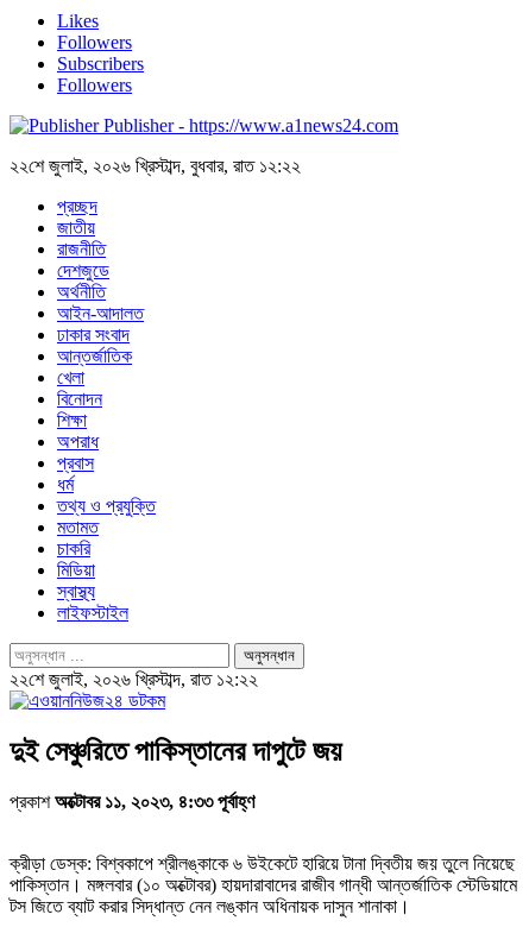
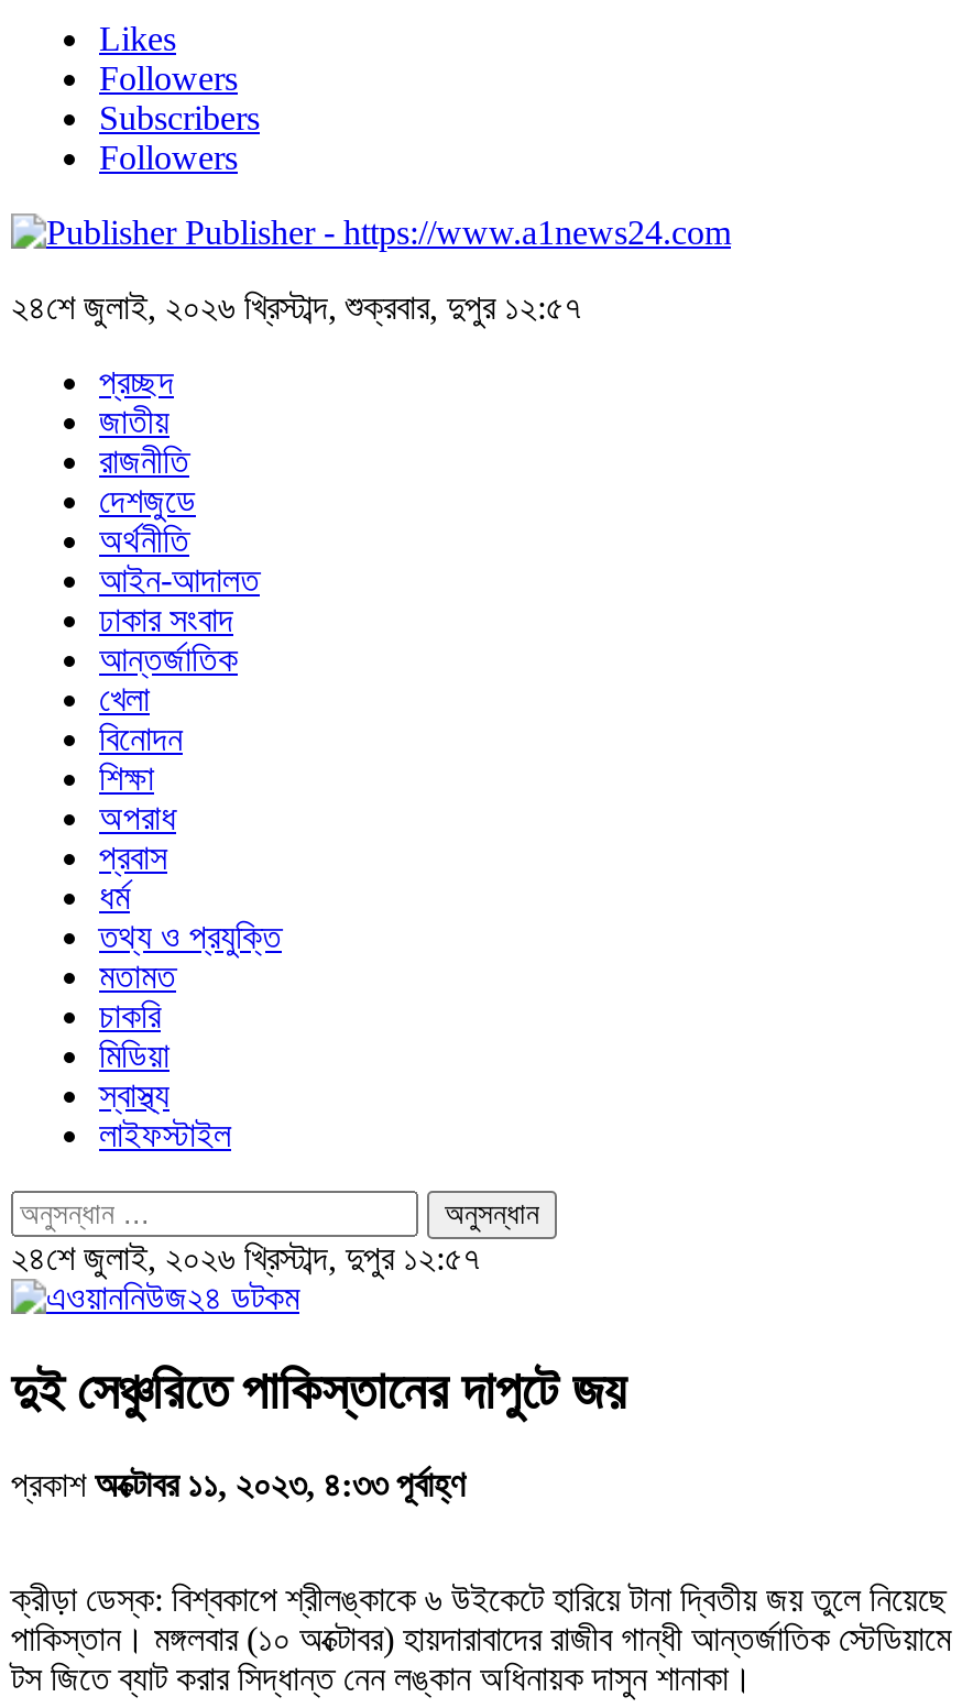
- ২২শে জুলাই, ২০২৬ খ্রিস্টাব্দ, বুধবার, রাত ১২:২২
+ ২৪শে জুলাই, ২০২৬ খ্রিস্টাব্দ, শুক্রবার, দুপুর ১২:৫৭

- ২২শে জুলাই, ২০২৬ খ্রিস্টাব্দ, রাত ১২:২২
+ ২৪শে জুলাই, ২০২৬ খ্রিস্টাব্দ, দুপুর ১২:৫৭
